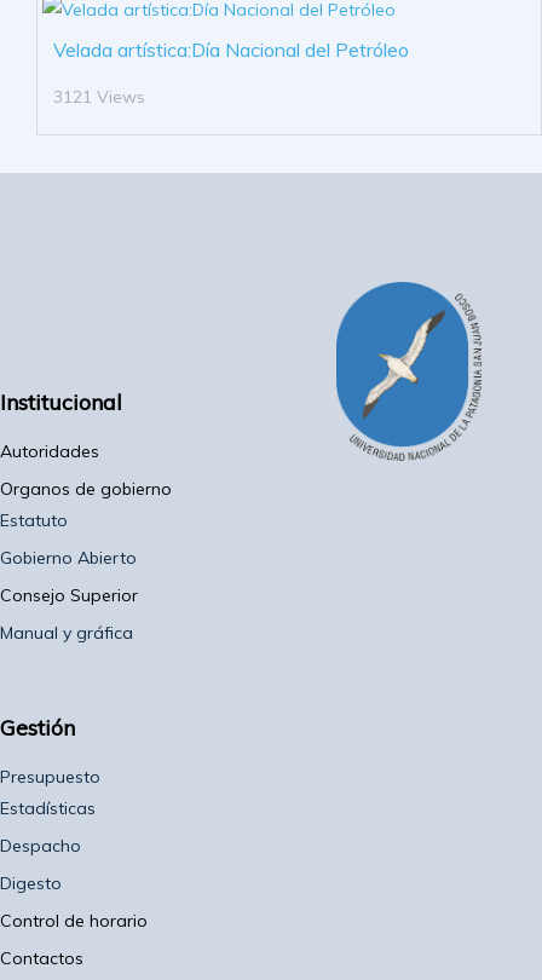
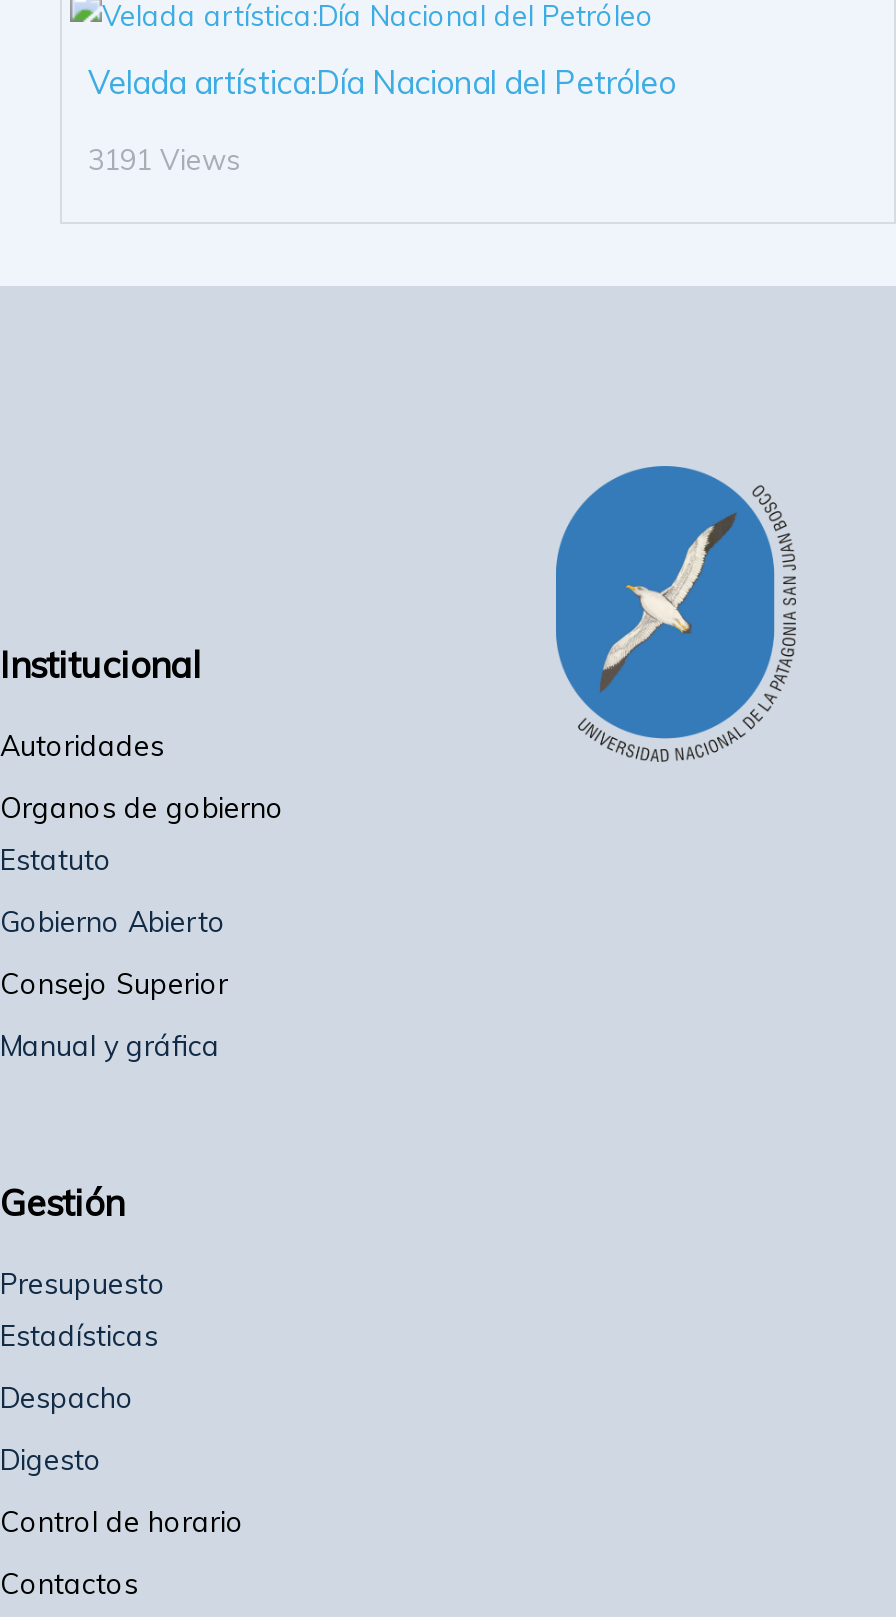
- 3121 Views
+ 3191 Views
